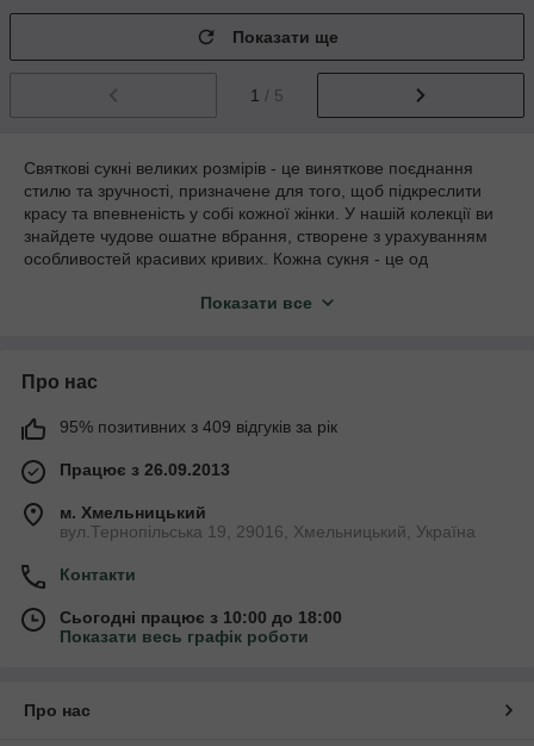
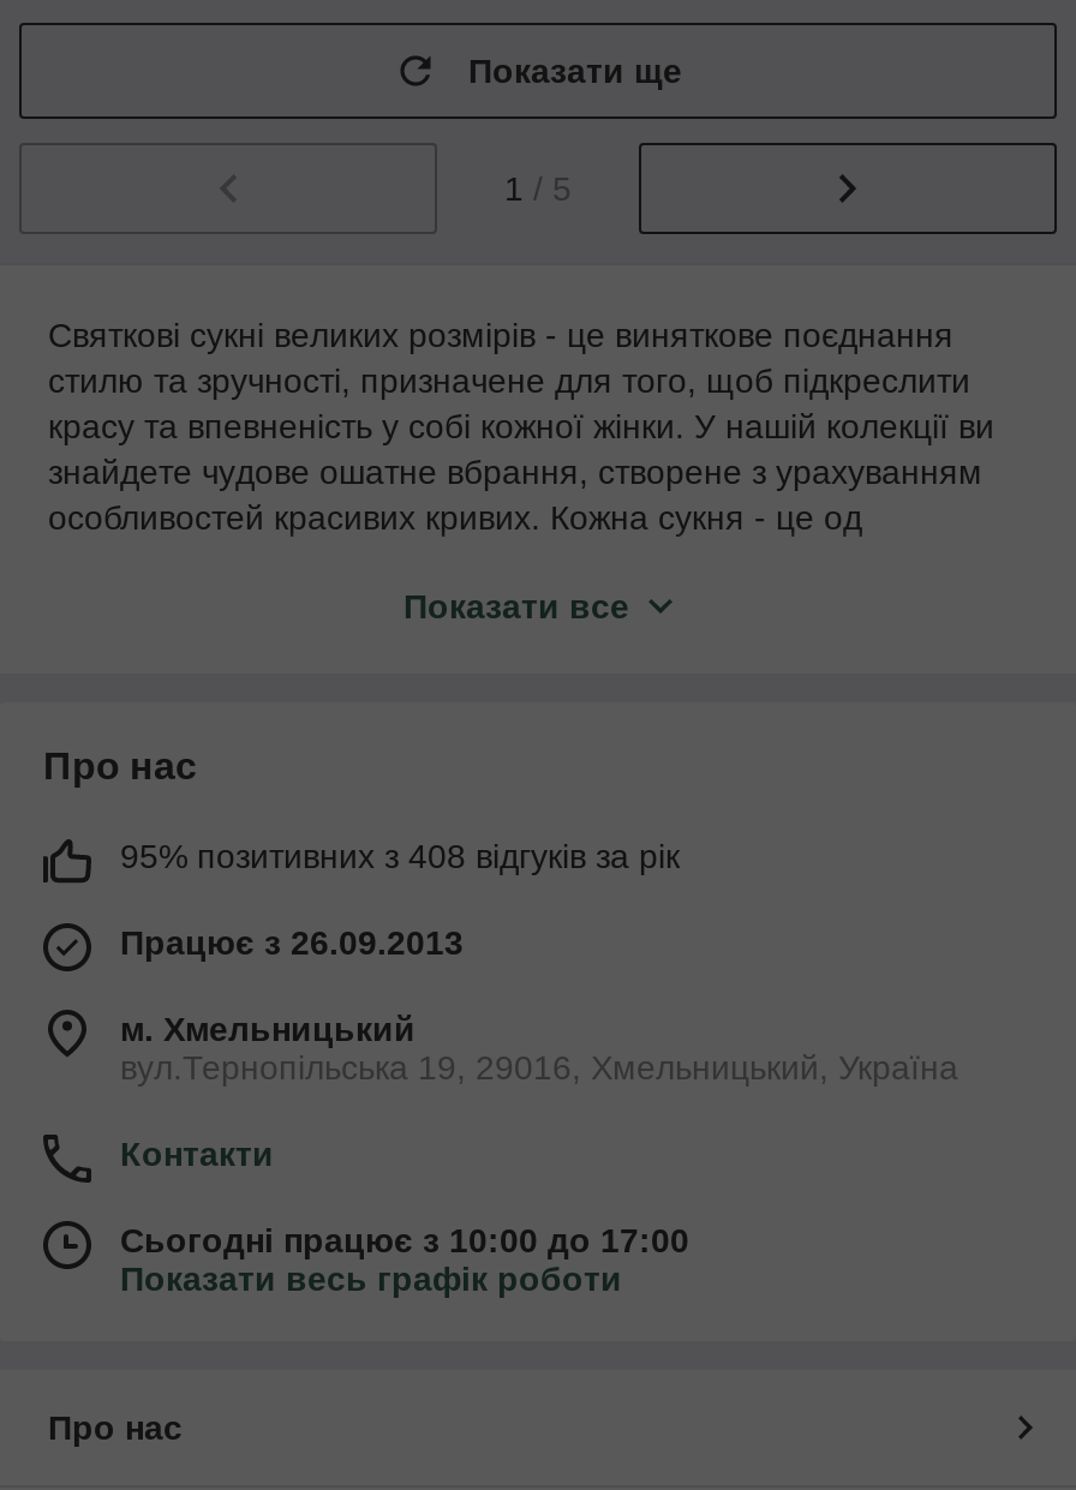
- 95% позитивних з 409 відгуків за рік
+ 95% позитивних з 408 відгуків за рік

- Сьогодні працює з 10:00 до 18:00
+ Сьогодні працює з 10:00 до 17:00
